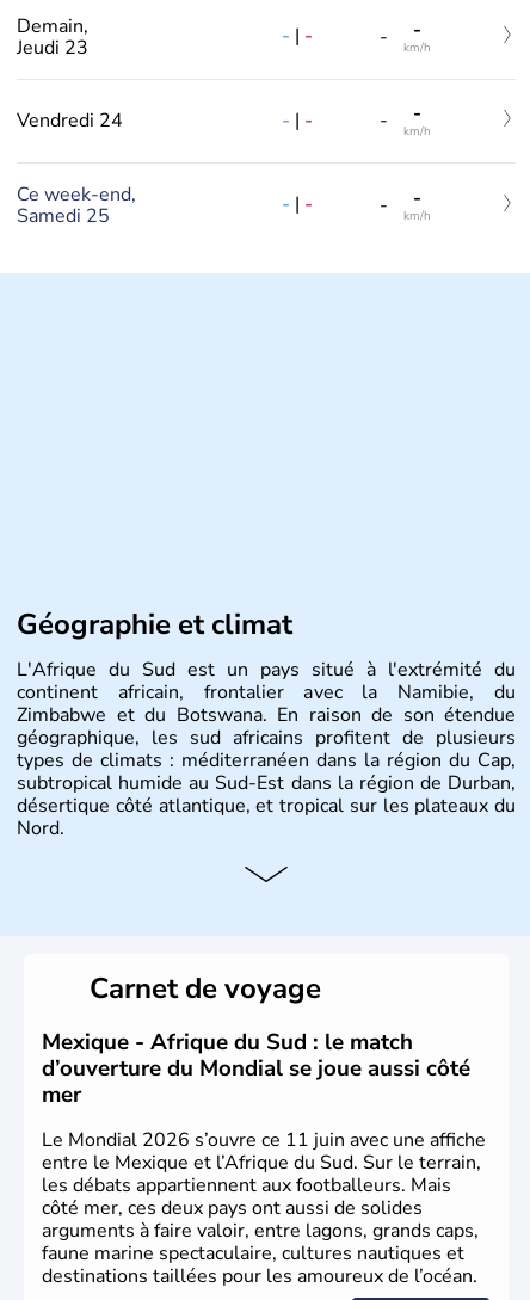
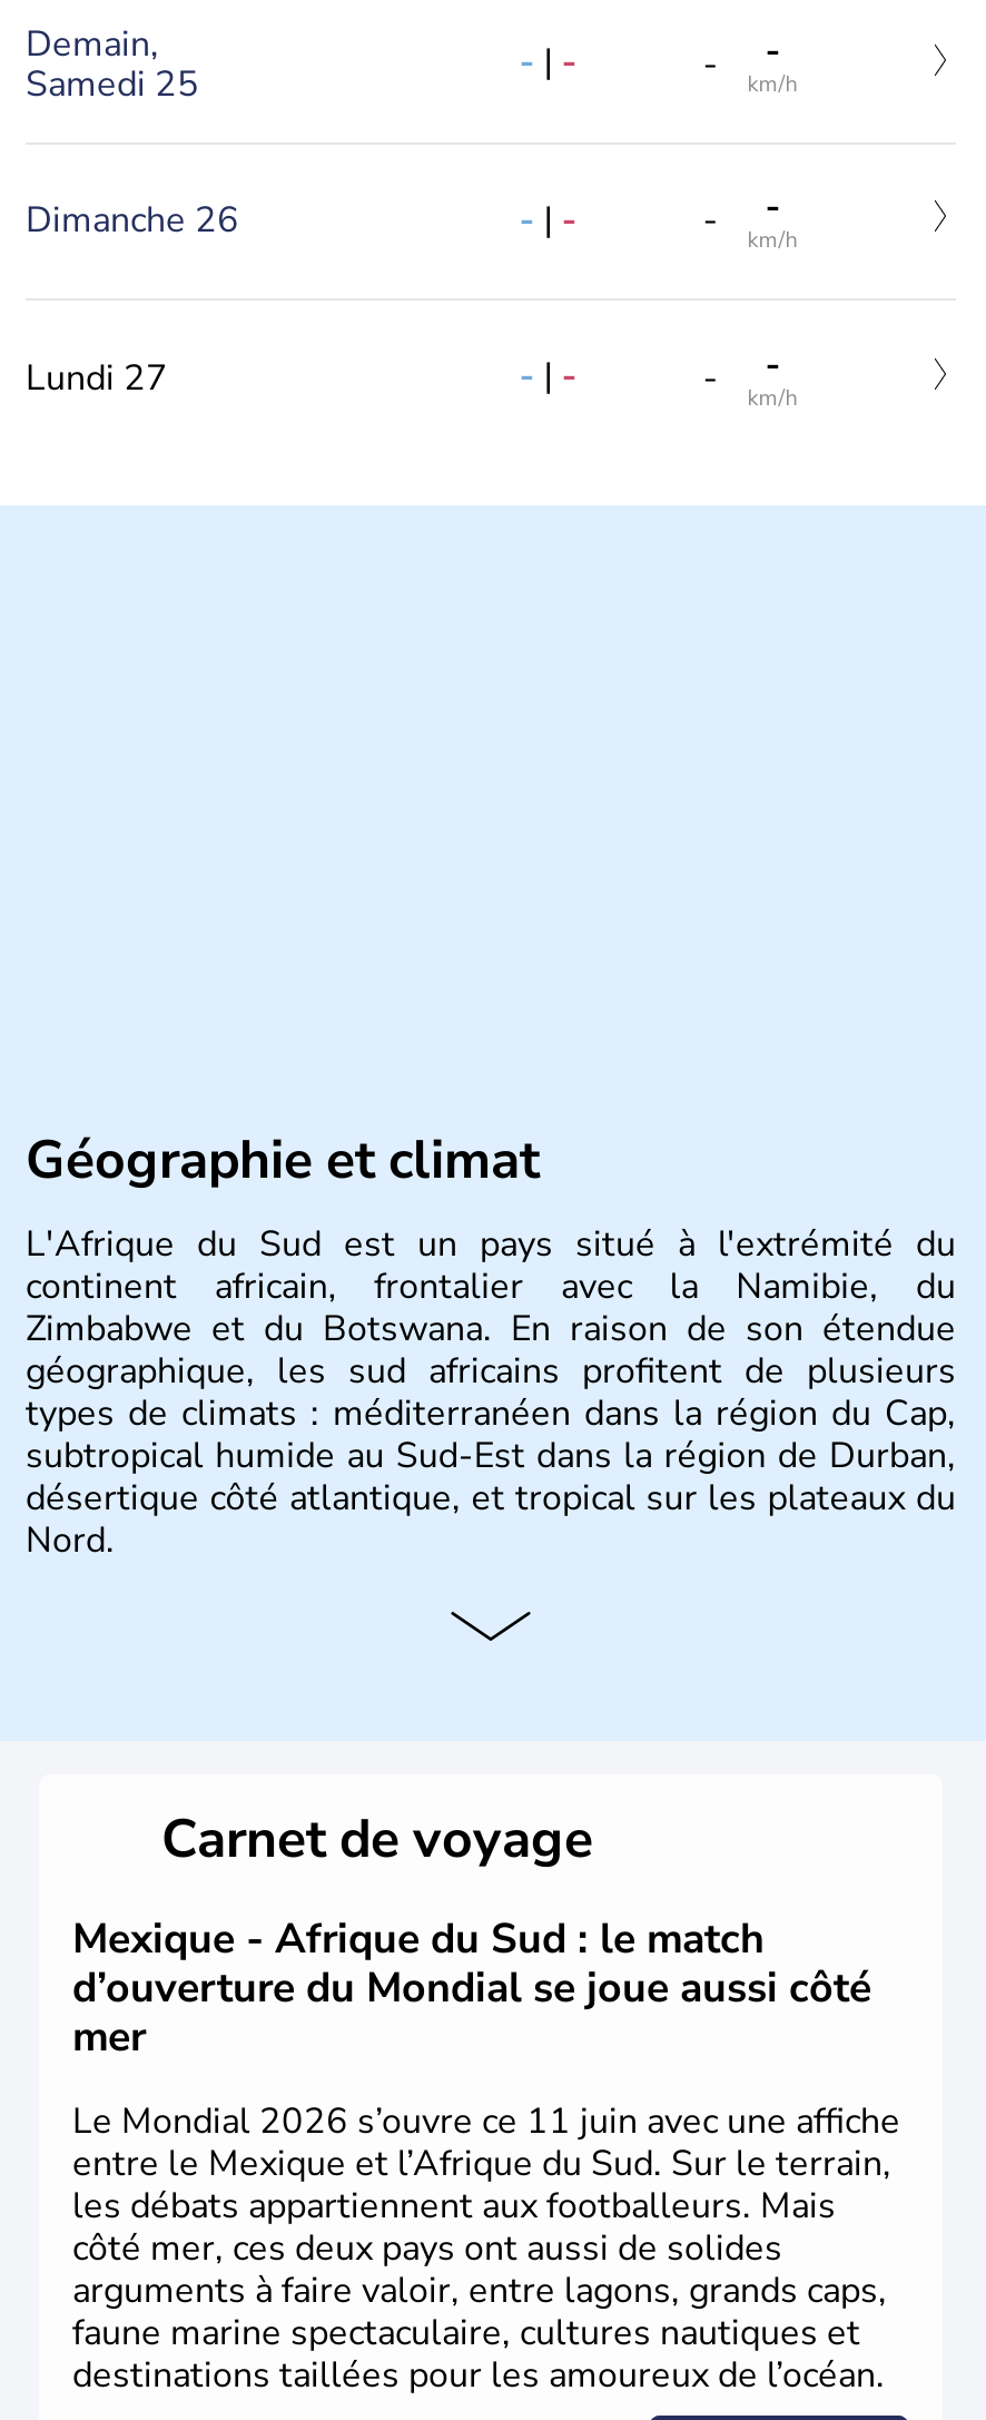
- Jeudi 23
+ Samedi 25

- Vendredi 24
+ Dimanche 26

- Ce week-end,
- Samedi 25
+ Lundi 27
